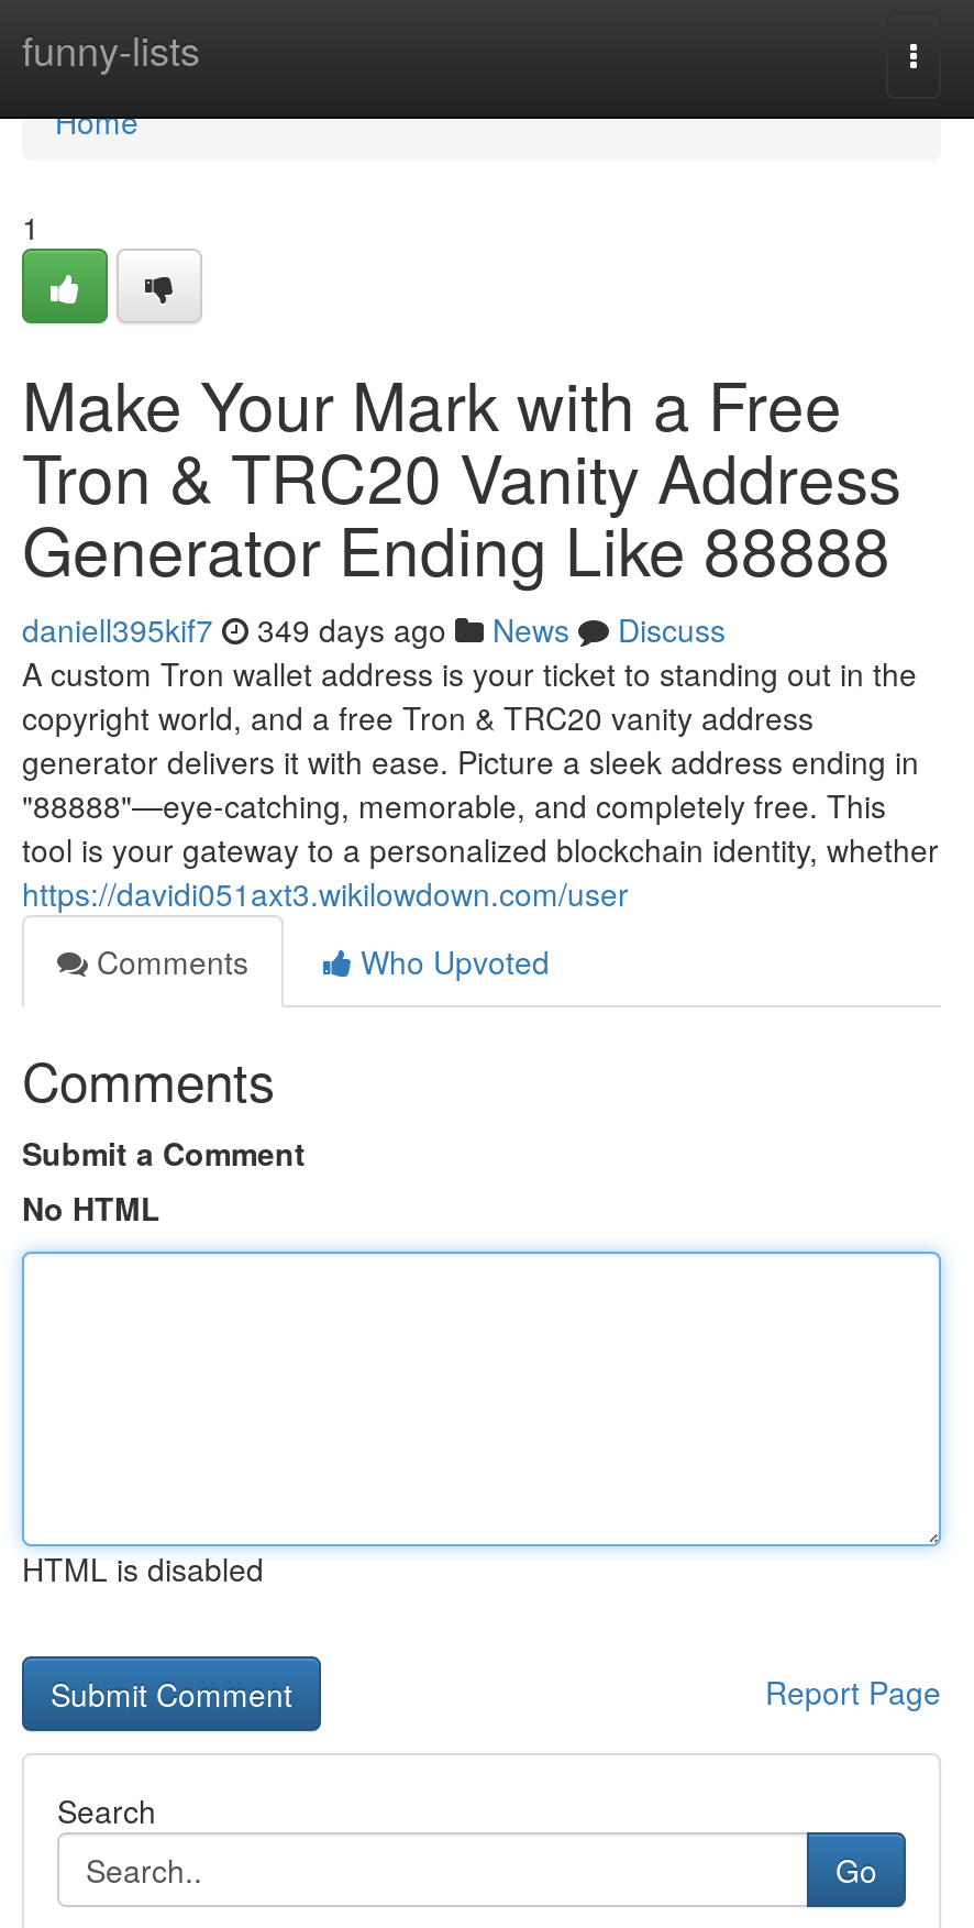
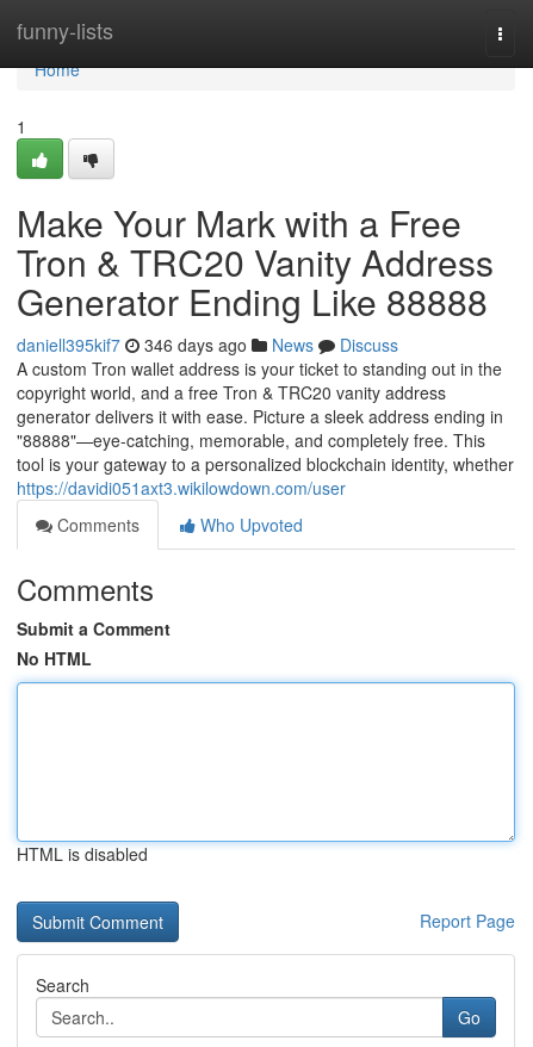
- daniell395kif7 349 days ago News Discuss
+ daniell395kif7 346 days ago News Discuss
